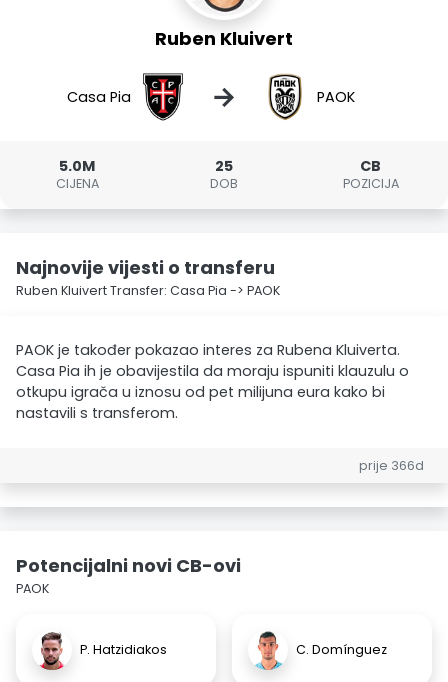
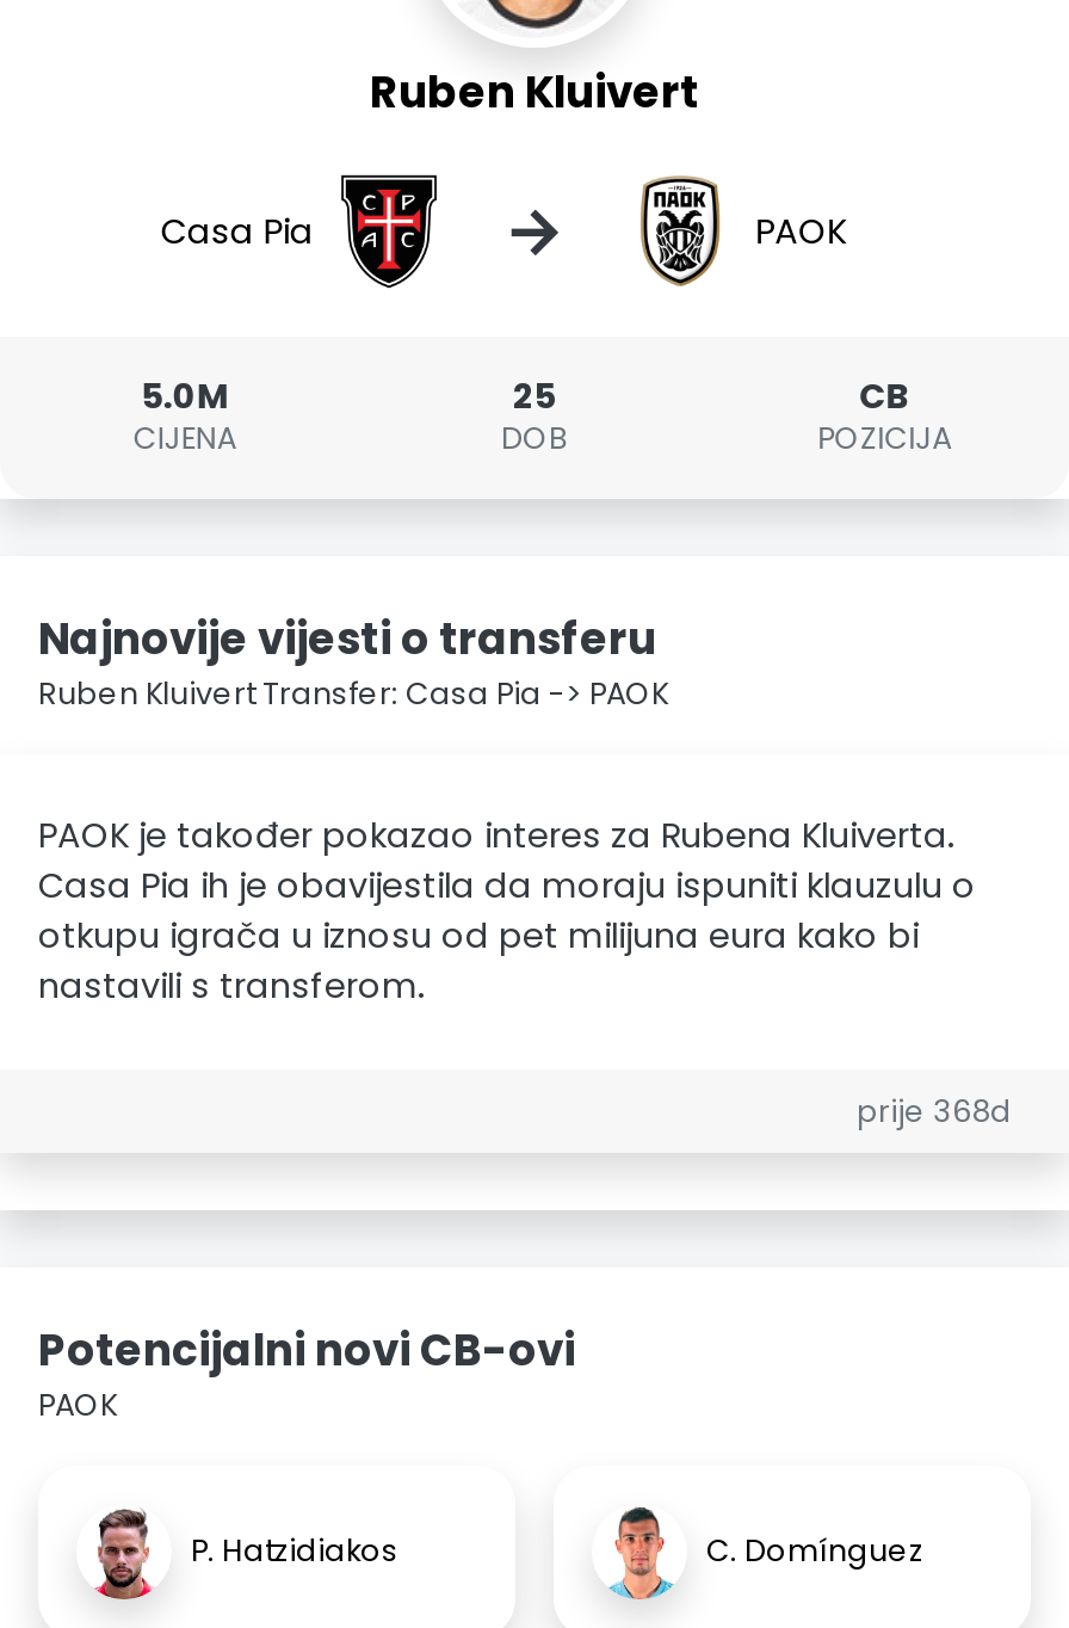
- prije 366d
+ prije 368d
